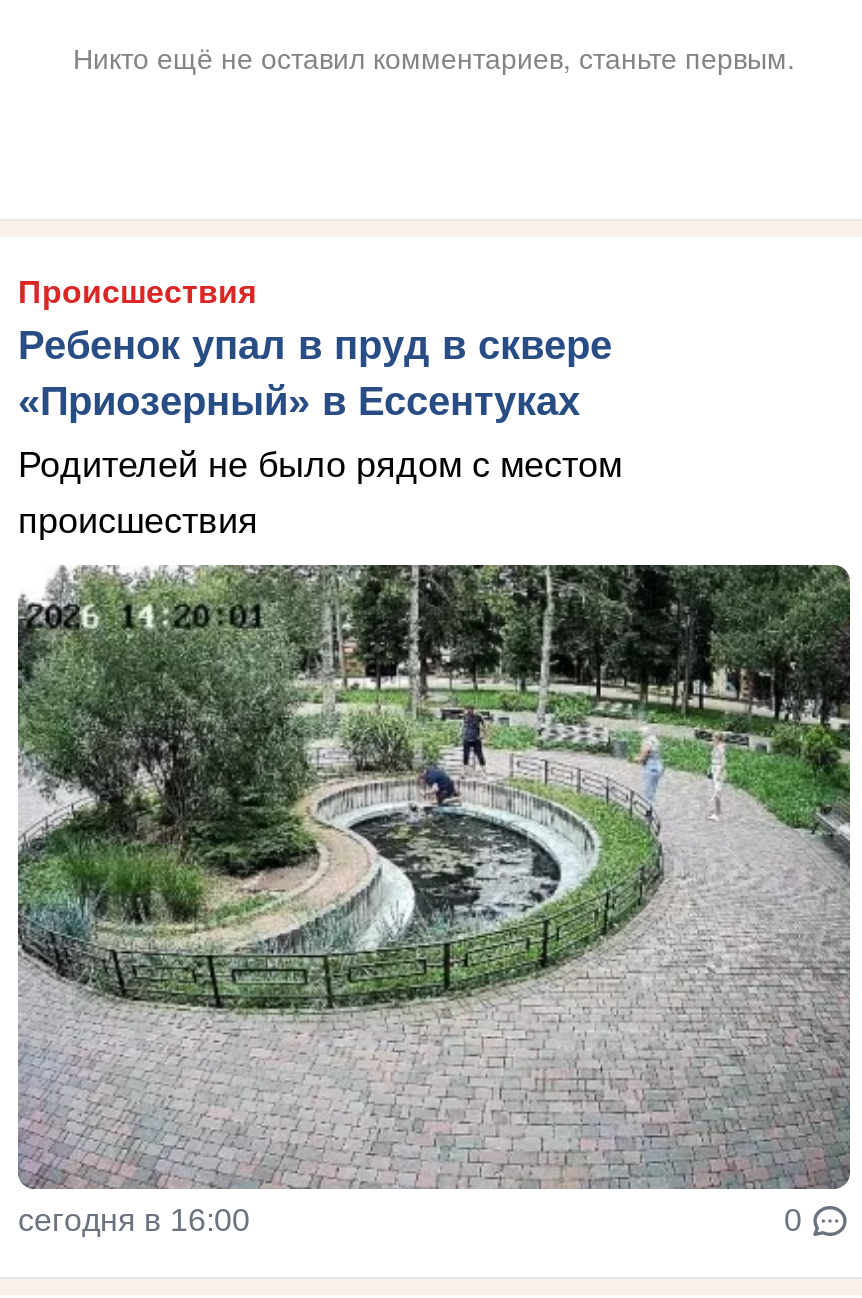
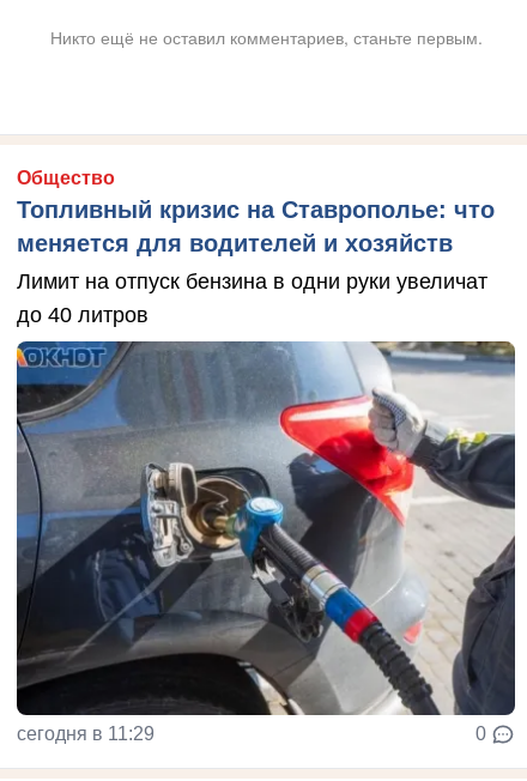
- Происшествия
- Ребенок упал в пруд в сквере
- «Приозерный» в Ессентуках
+ Общество
+ Топливный кризис на Ставрополье: что
+ меняется для водителей и хозяйств

- Родителей не было рядом с местом
- происшествия
+ Лимит на отпуск бензина в одни руки увеличат
+ до 40 литров

- [image]
- сегодня в 16:00
+ [image]
+ сегодня в 11:29
